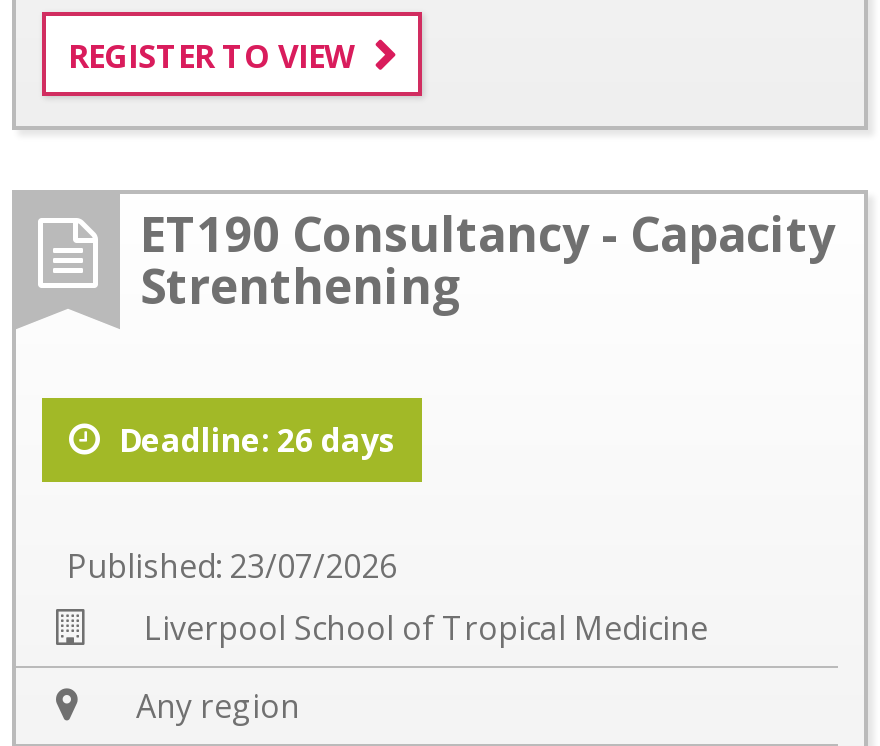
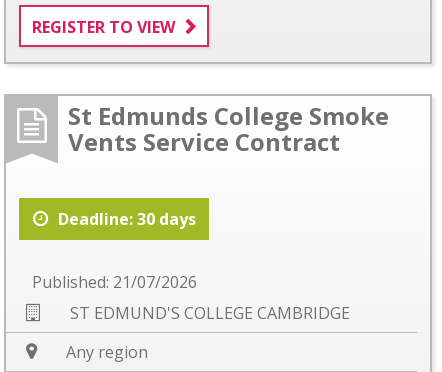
- ET190 Consultancy - Capacity
- Strenthening
+ St Edmunds College Smoke
+ Vents Service Contract

- Deadline: 26 days
+ Deadline: 30 days

- Published: 23/07/2026
- Liverpool School of Tropical Medicine
+ Published: 21/07/2026
+ ST EDMUND'S COLLEGE CAMBRIDGE
